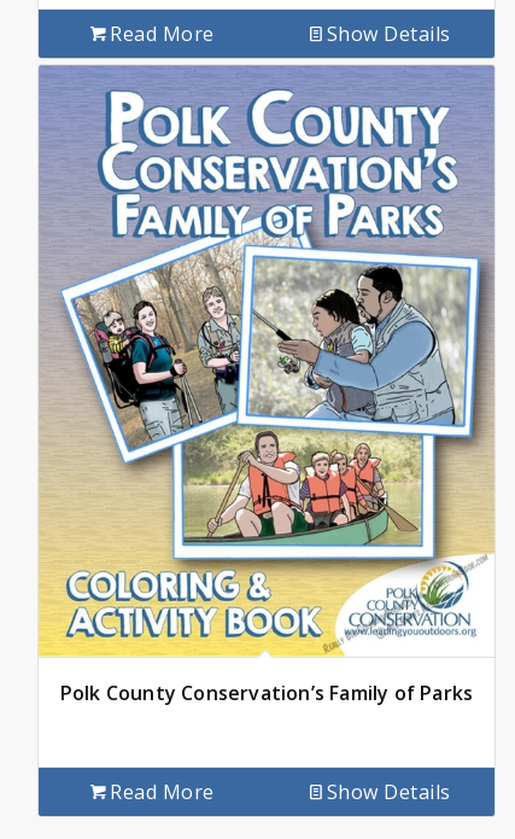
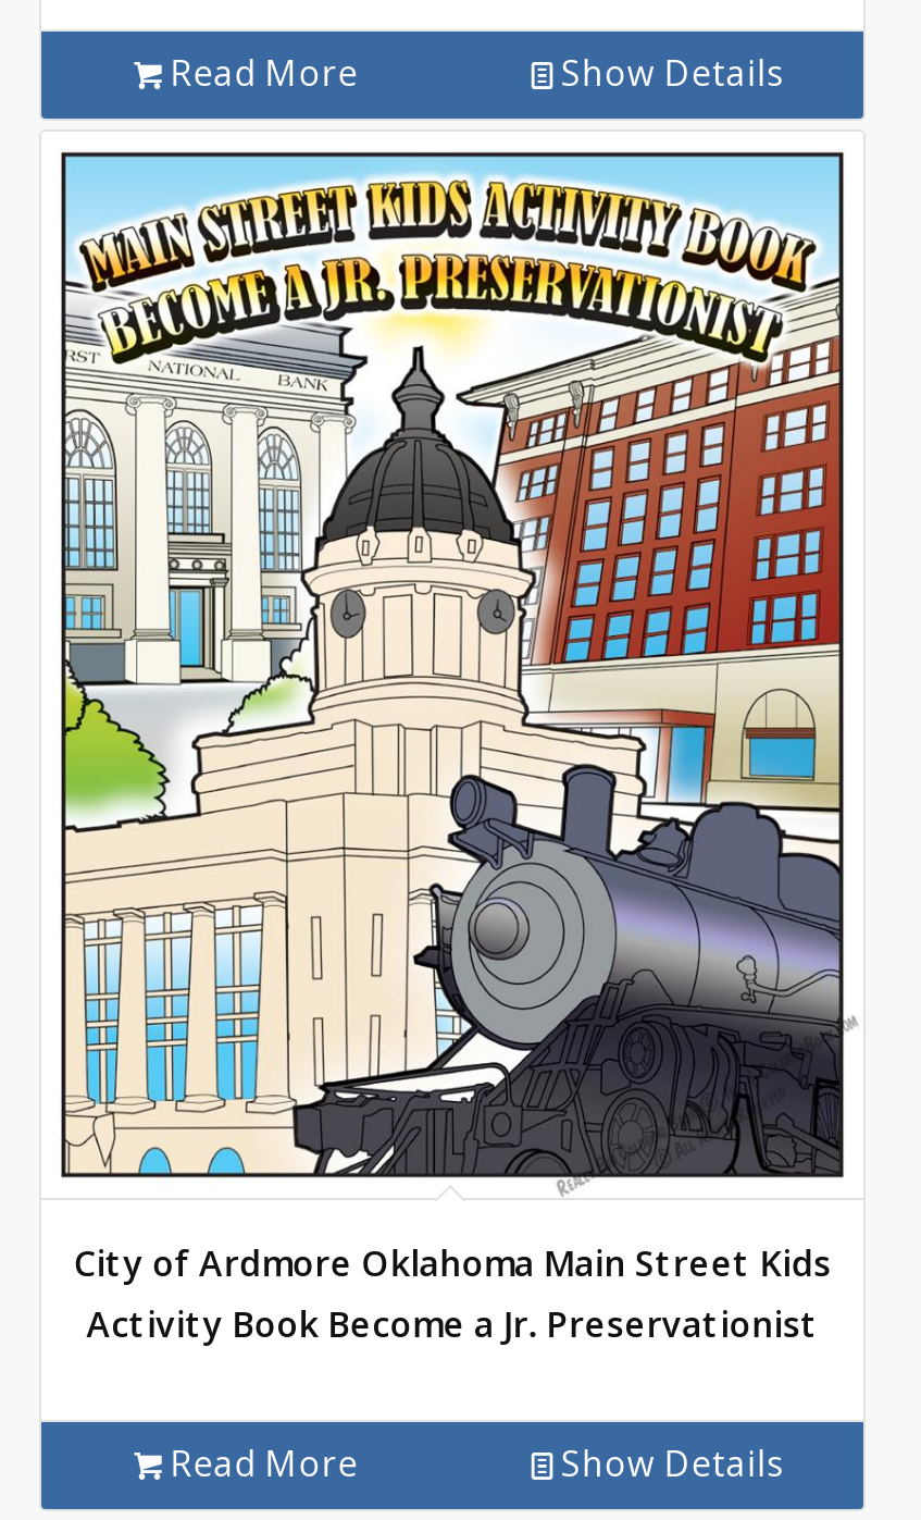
- [image]
- Polk County Conservation’s Family of Parks
+ [image]
+ City of Ardmore Oklahoma Main Street Kids
+ Activity Book Become a Jr. Preservationist
